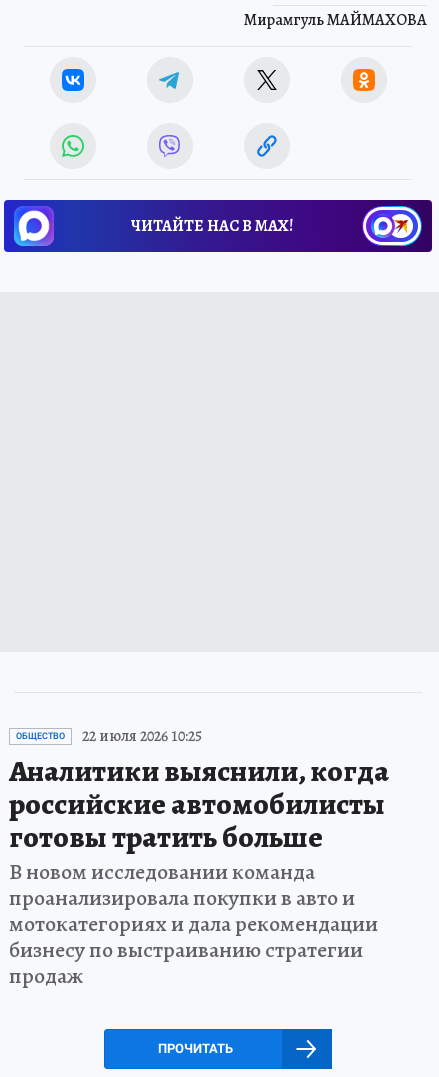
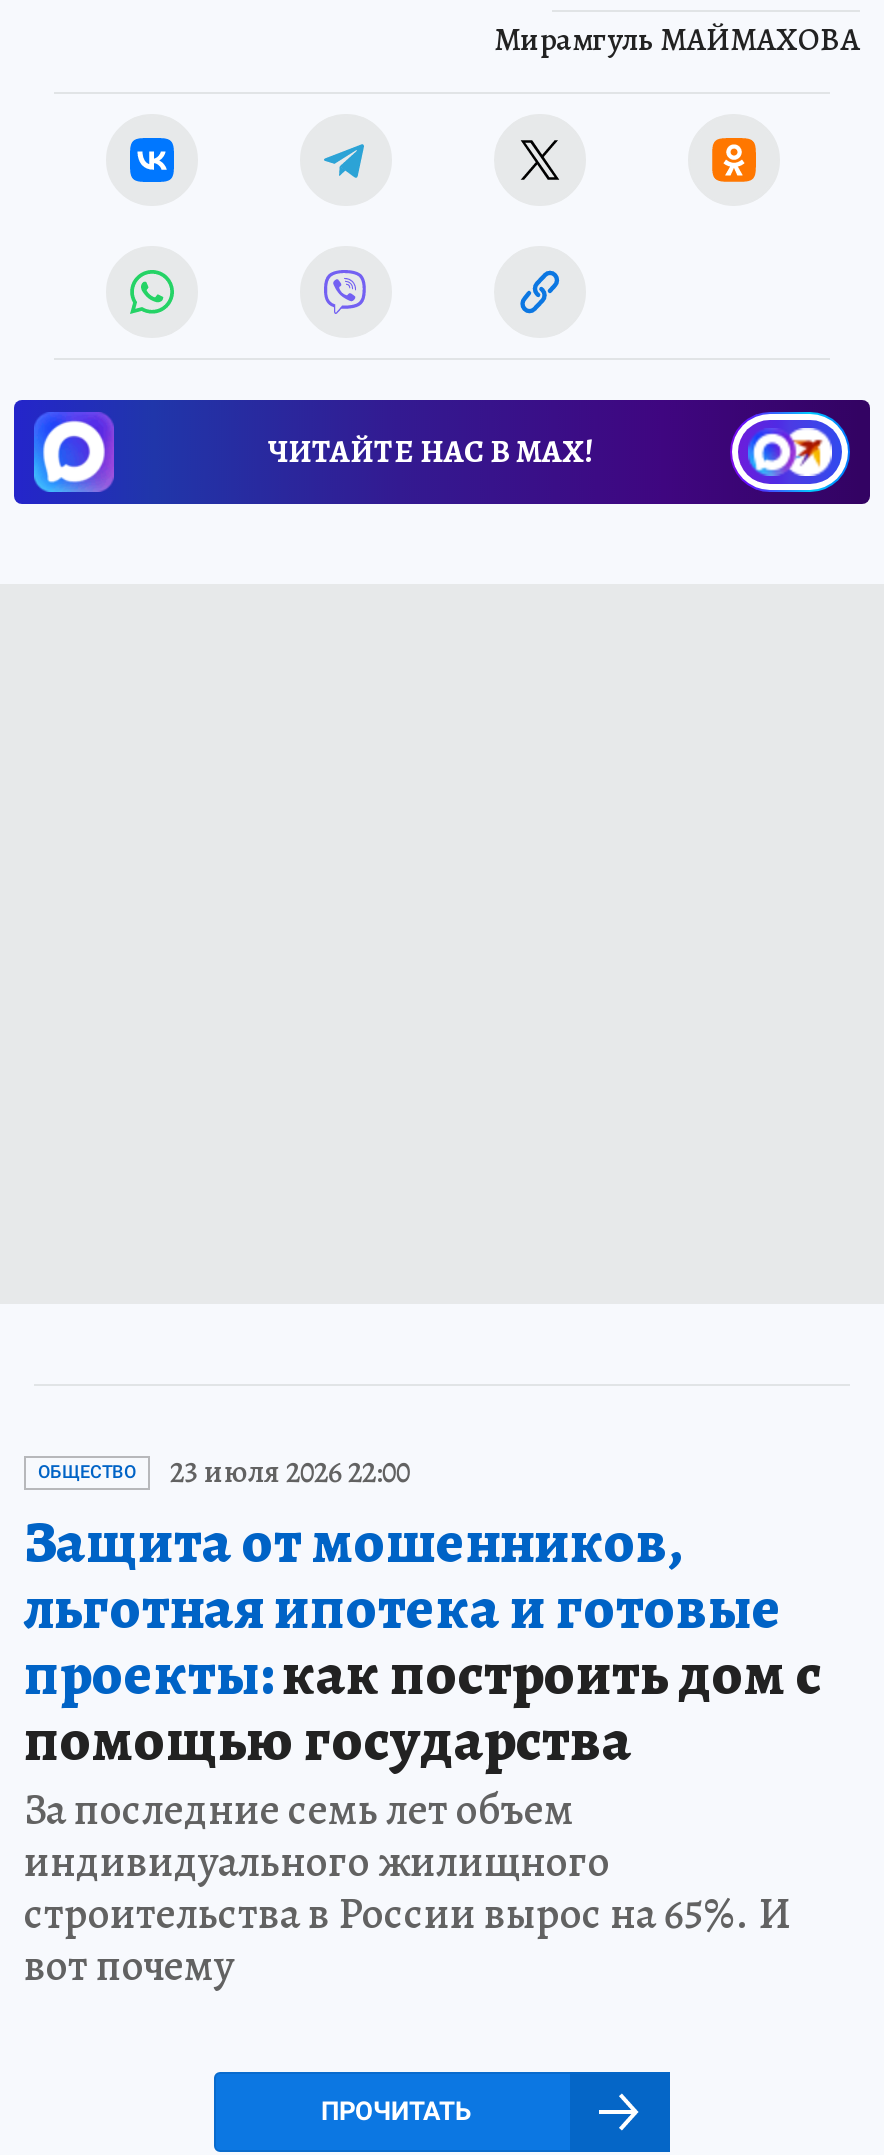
- 22 июля 2026 10:25
- Аналитики выяснили, когда
- российские автомобилисты
- готовы тратить больше
- В новом исследовании команда
- проанализировала покупки в авто и
- мотокатегориях и дала рекомендации
- бизнесу по выстраиванию стратегии
- продаж
+ 23 июля 2026 22:00
+ Защита от мошенников,
+ льготная ипотека и готовые
+ проекты:как построить дом с
+ помощью государства
+ За последние семь лет объем
+ индивидуального жилищного
+ строительства в России вырос на 65%. И
+ вот почему
